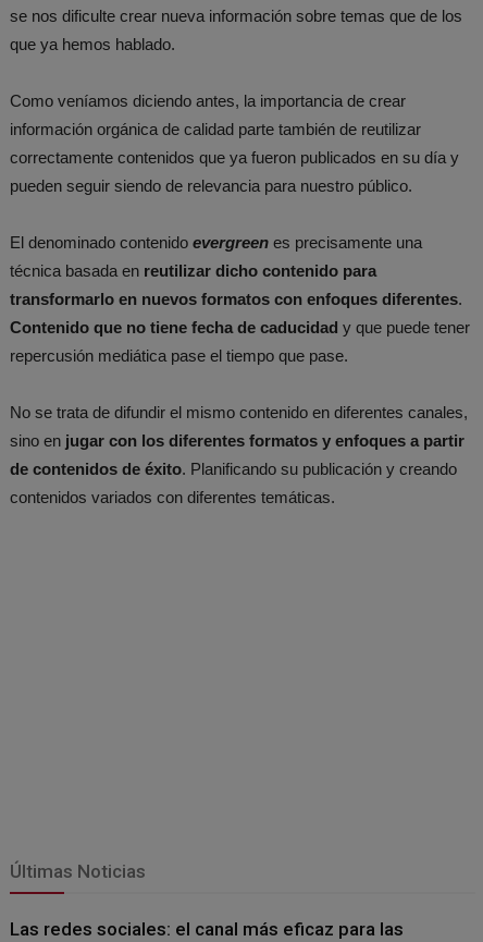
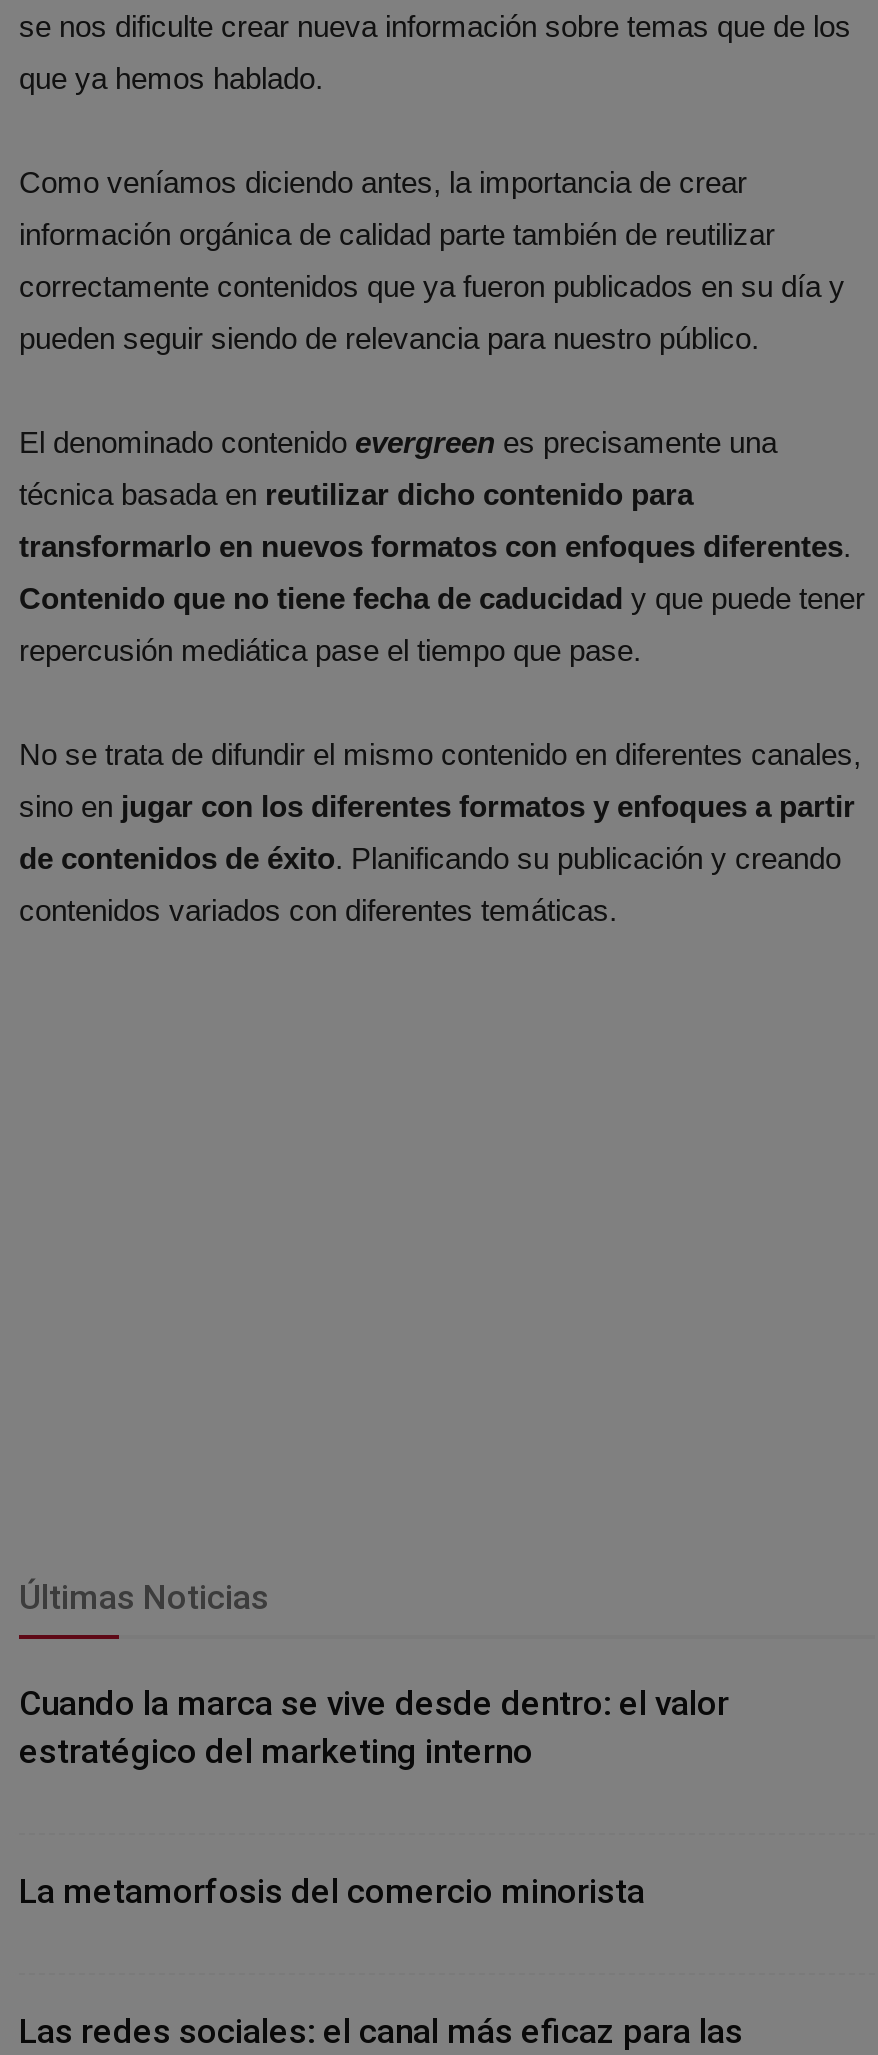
+ Cuando la marca se vive desde dentro: el valor
+ estratégico del marketing interno
+ La metamorfosis del comercio minorista
